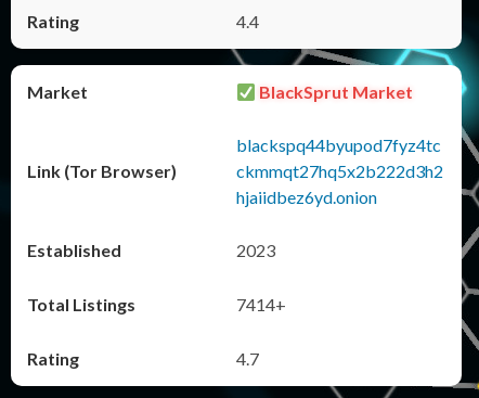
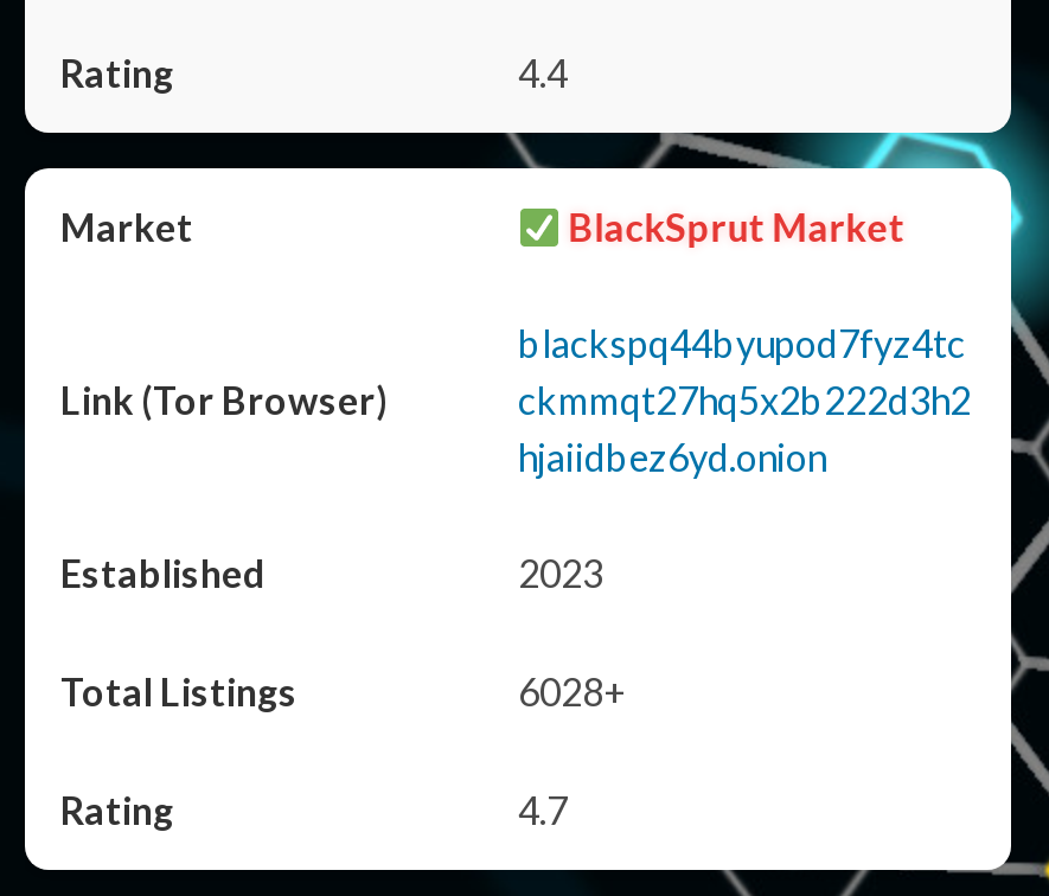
- 7414+
+ 6028+
